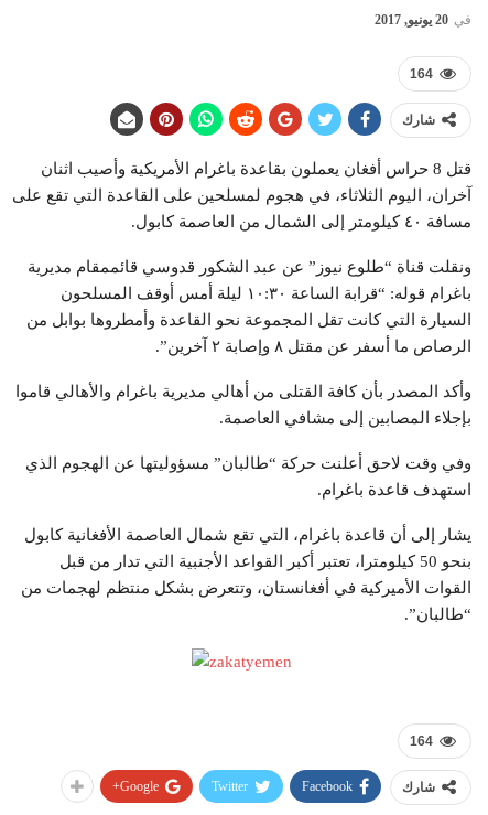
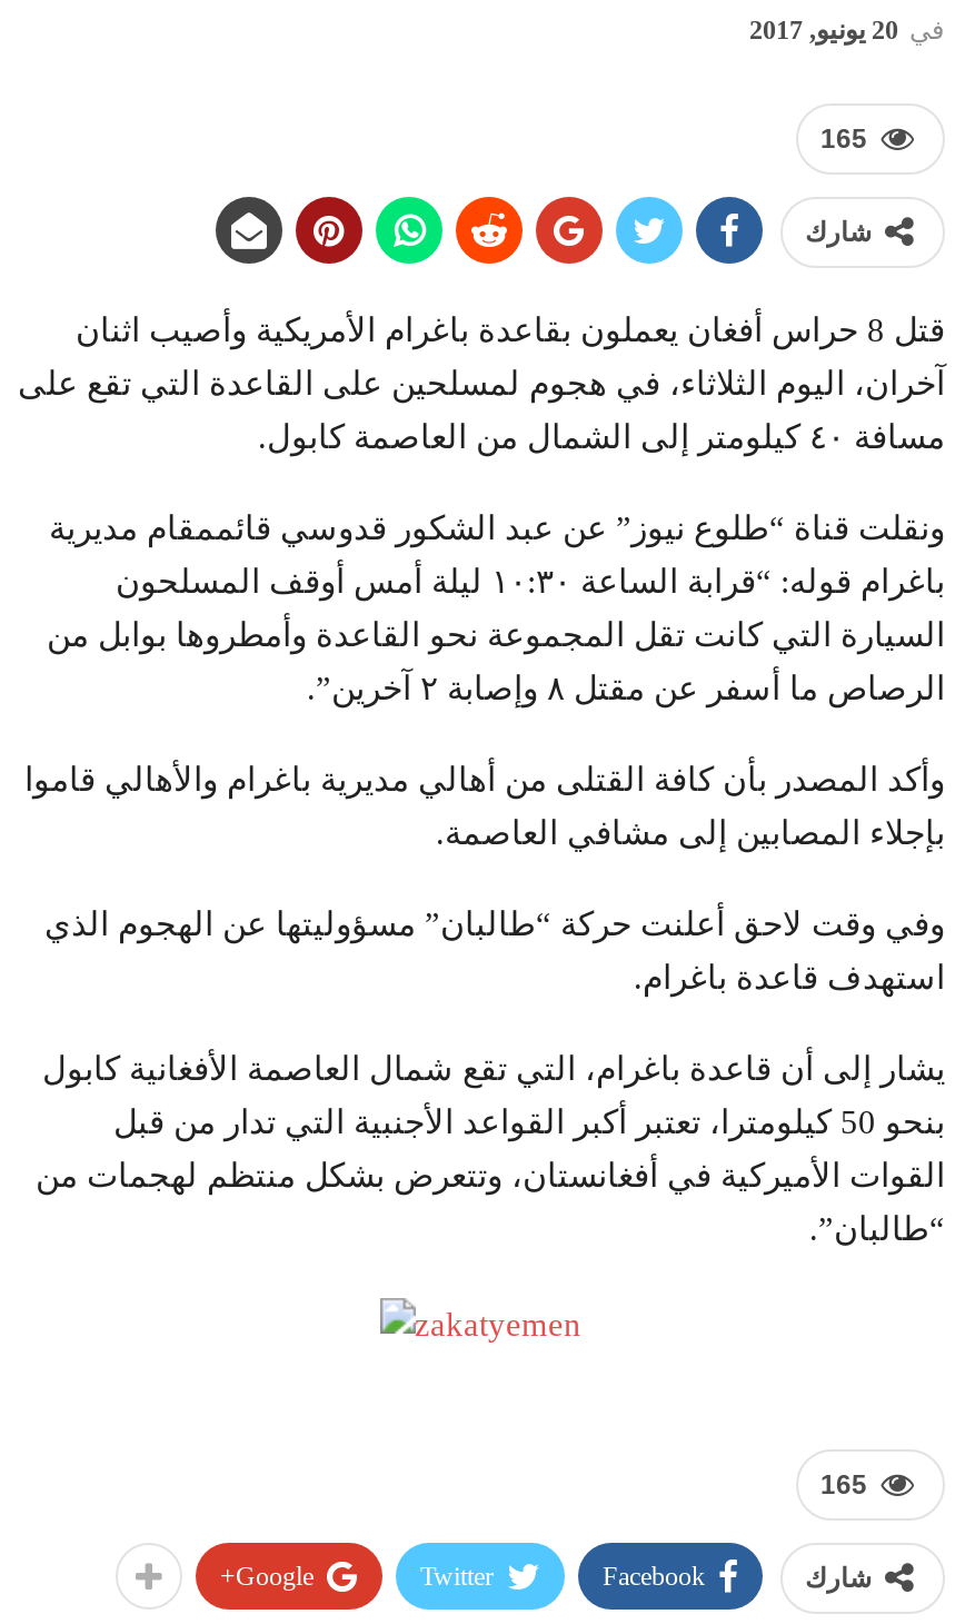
- 164
+ 165

- 164
+ 165
